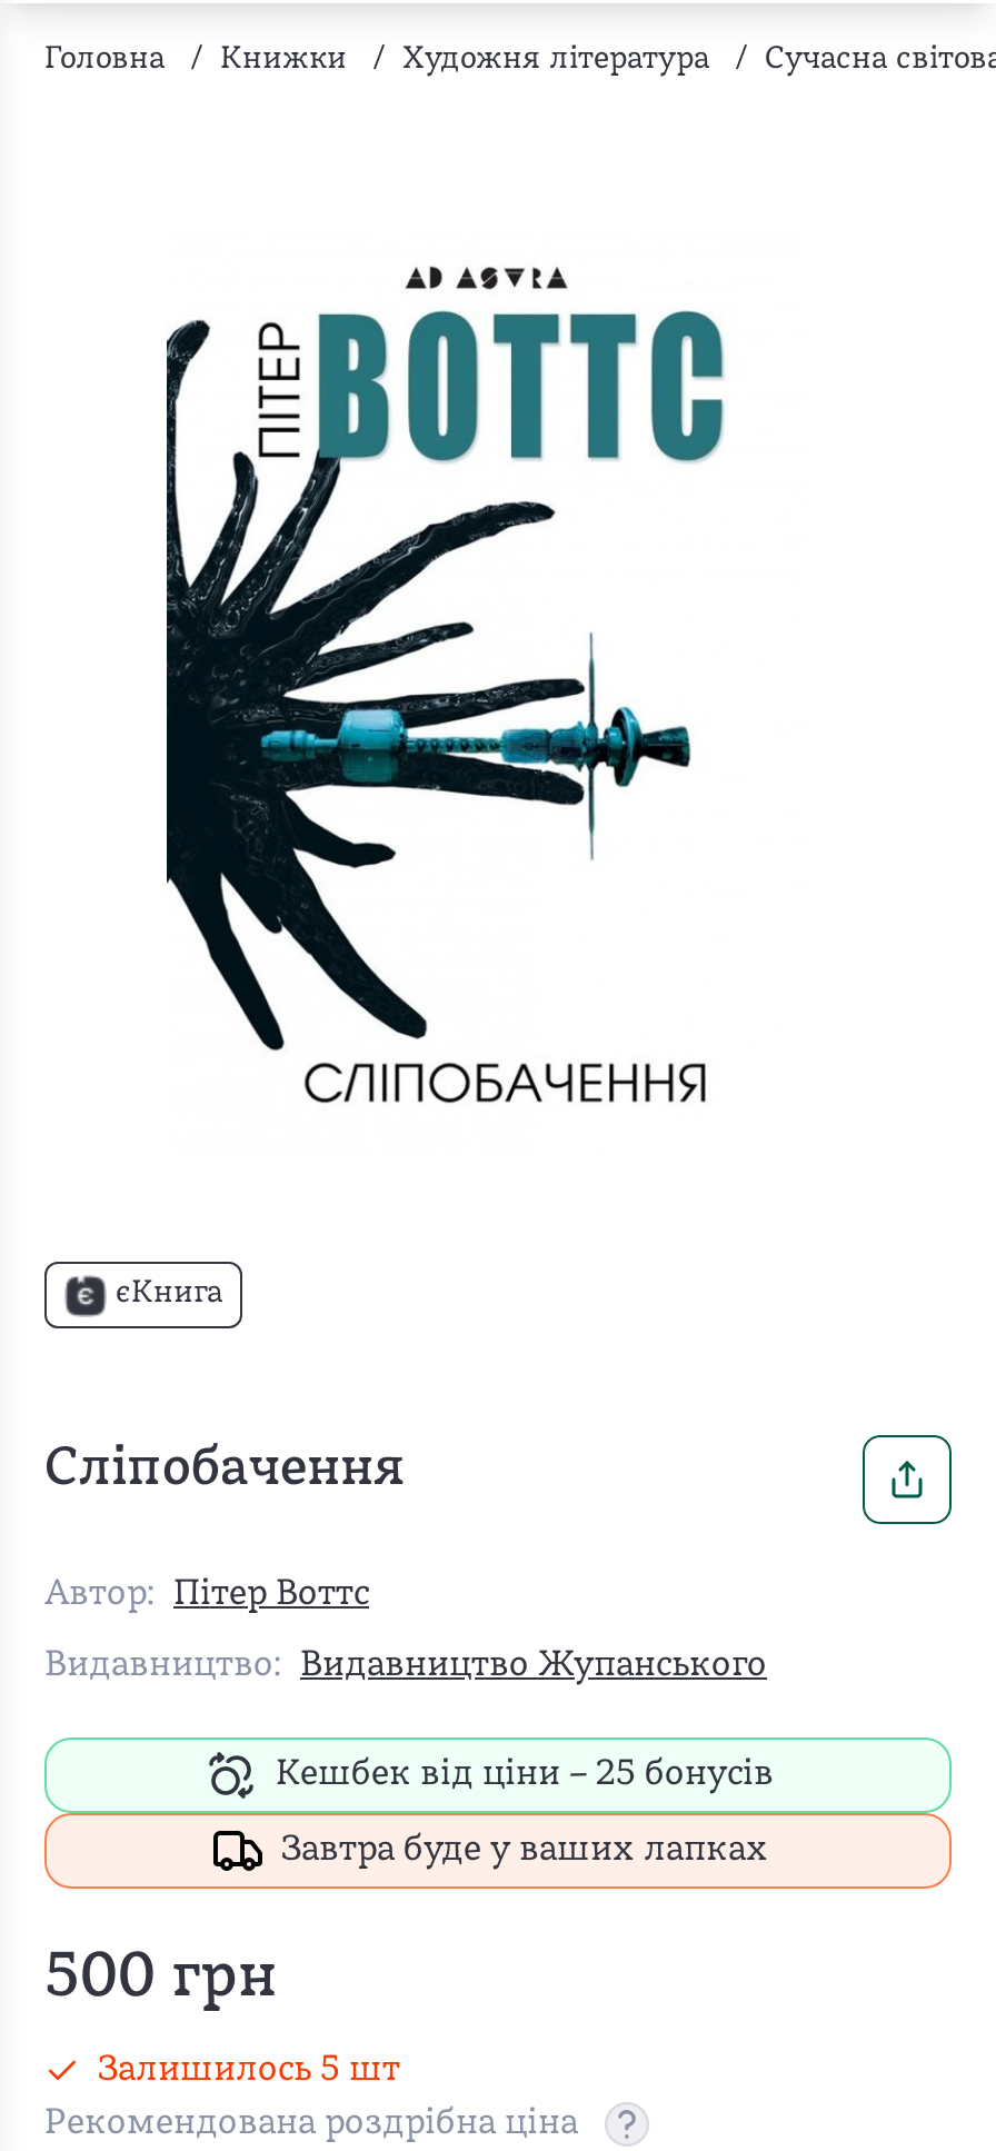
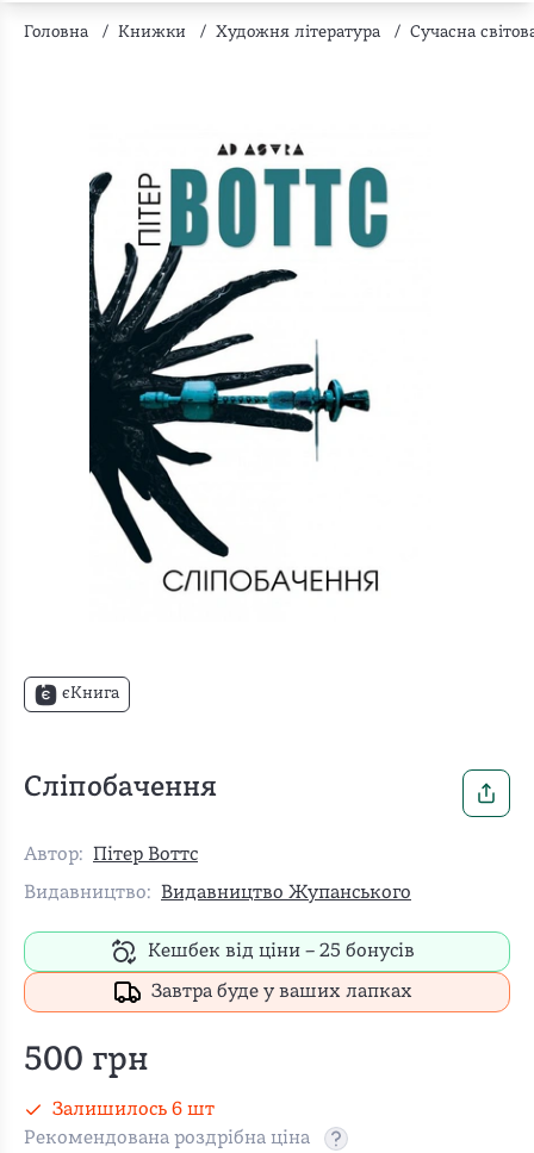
- Залишилось 5 шт
+ Залишилось 6 шт
